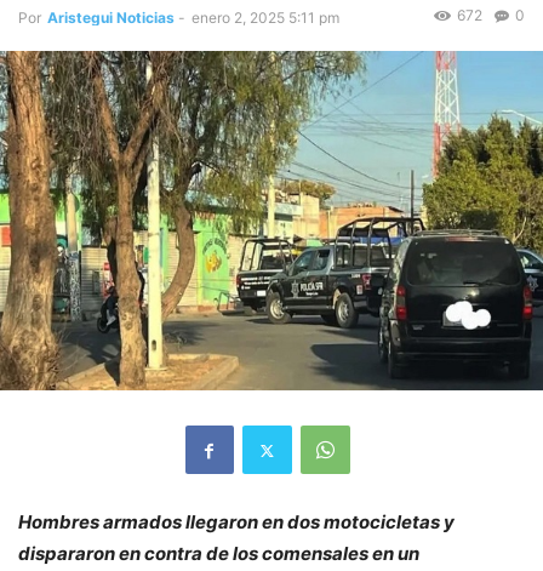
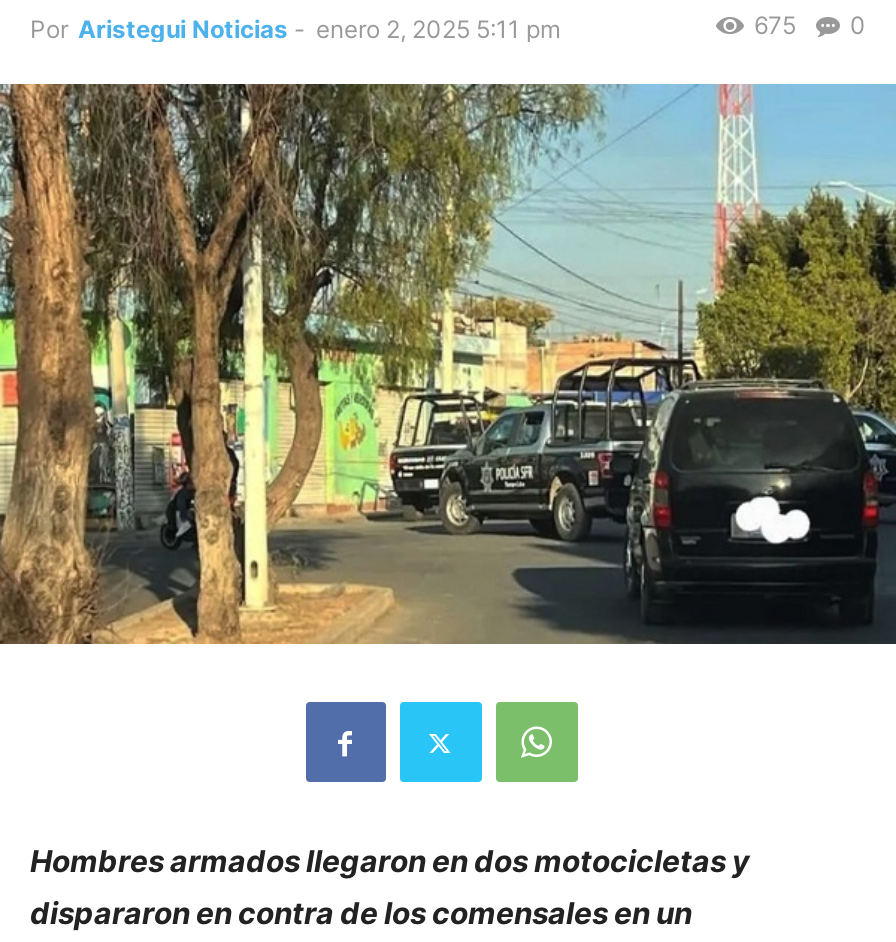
- 672 0
+ 675 0
